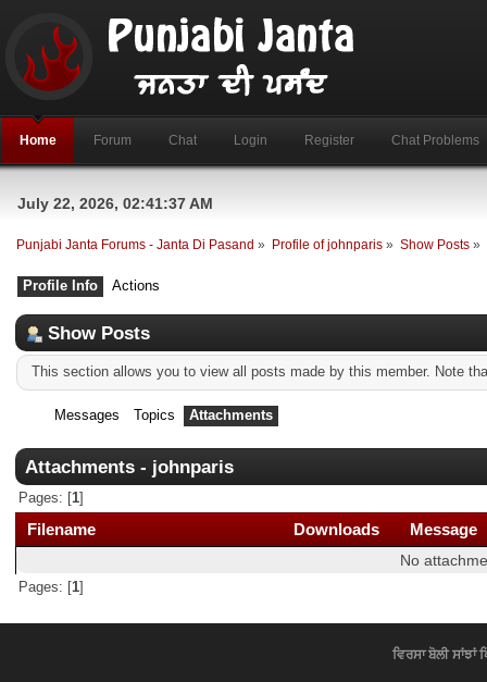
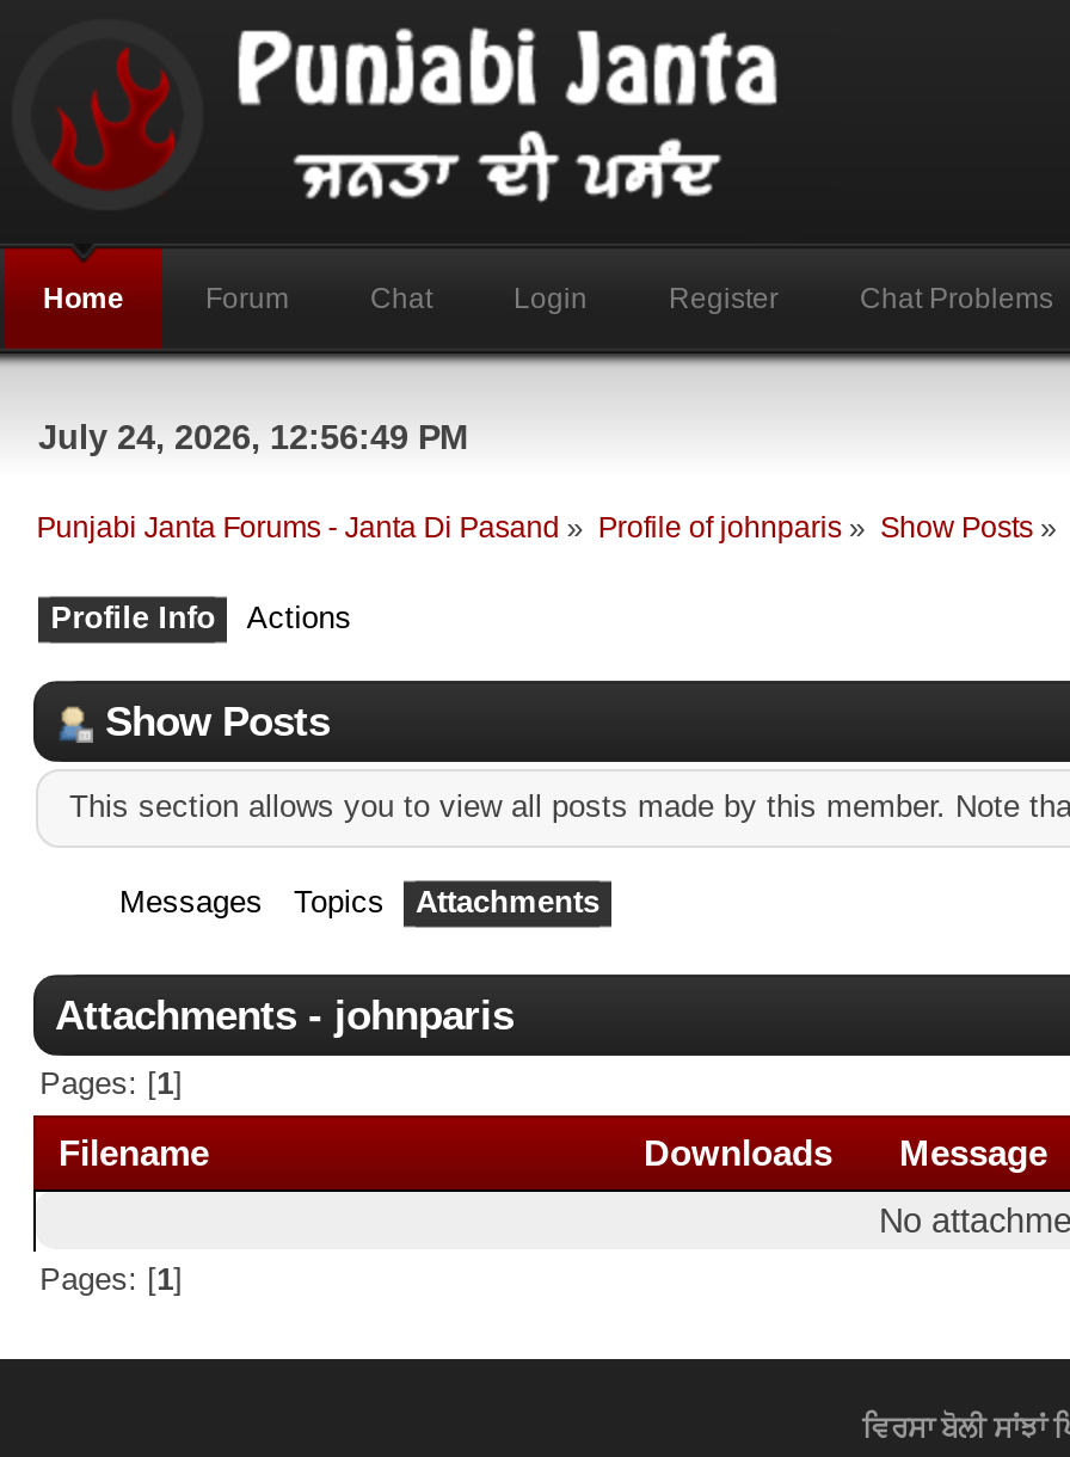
- July 22, 2026, 02:41:37 AM
+ July 24, 2026, 12:56:49 PM
